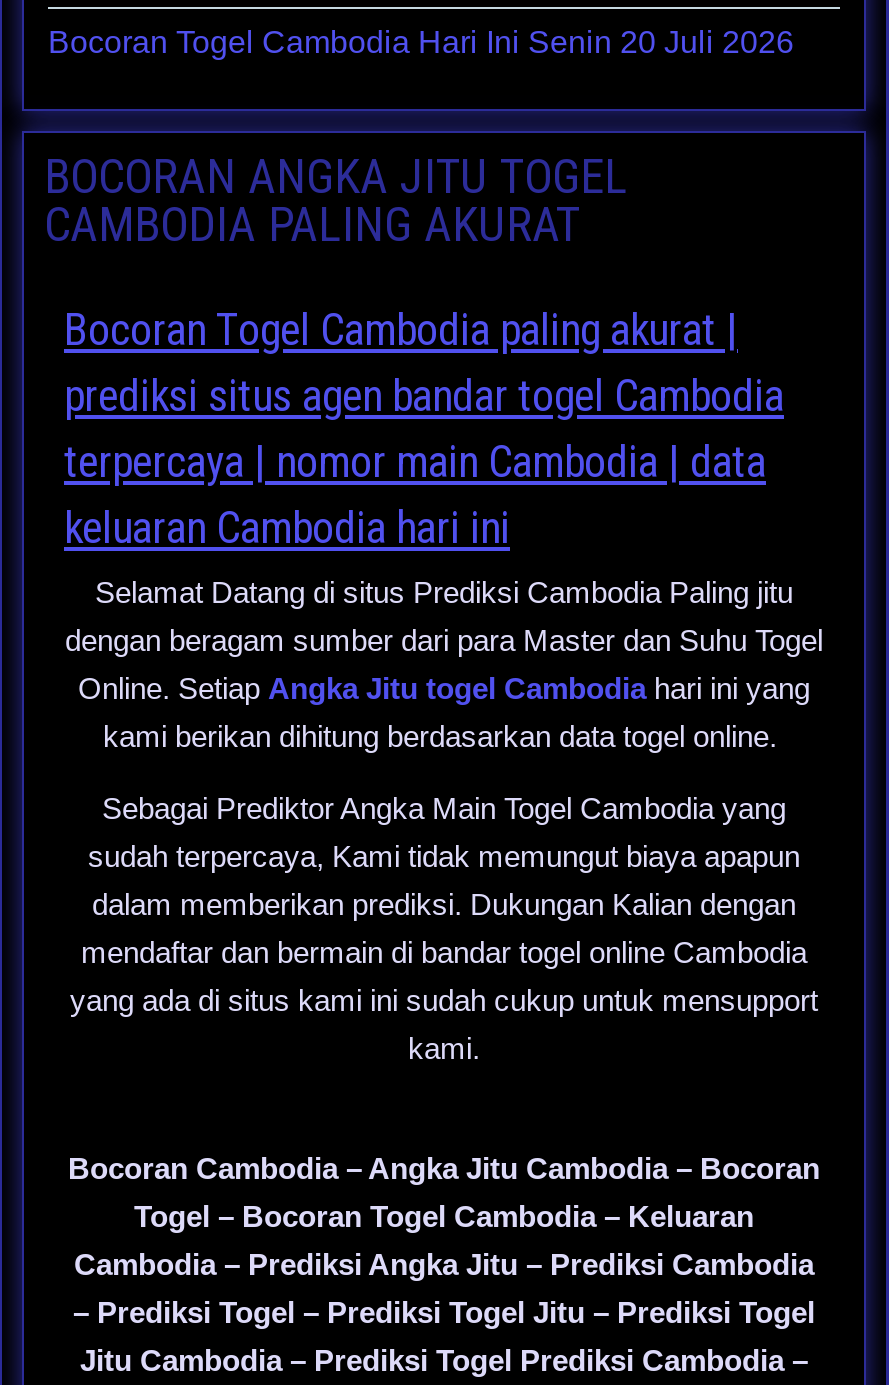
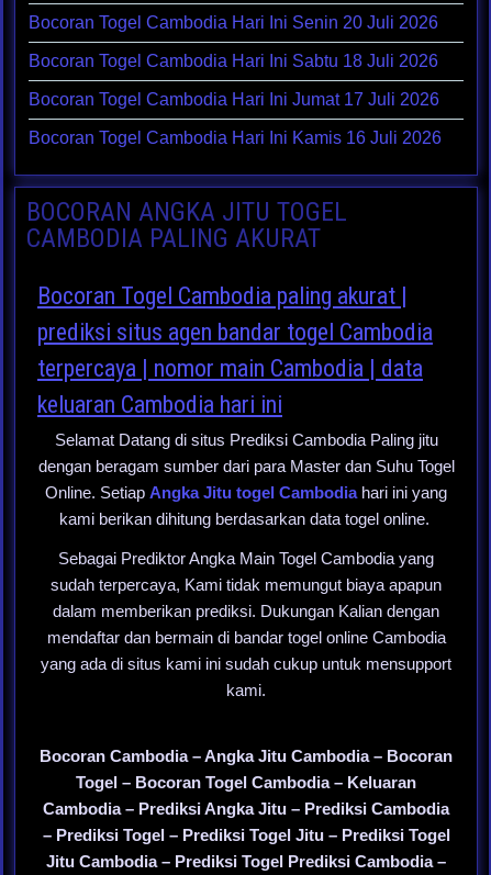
+ Bocoran Togel Cambodia Hari Ini Sabtu 18 Juli 2026
+ Bocoran Togel Cambodia Hari Ini Jumat 17 Juli 2026
+ Bocoran Togel Cambodia Hari Ini Kamis 16 Juli 2026
